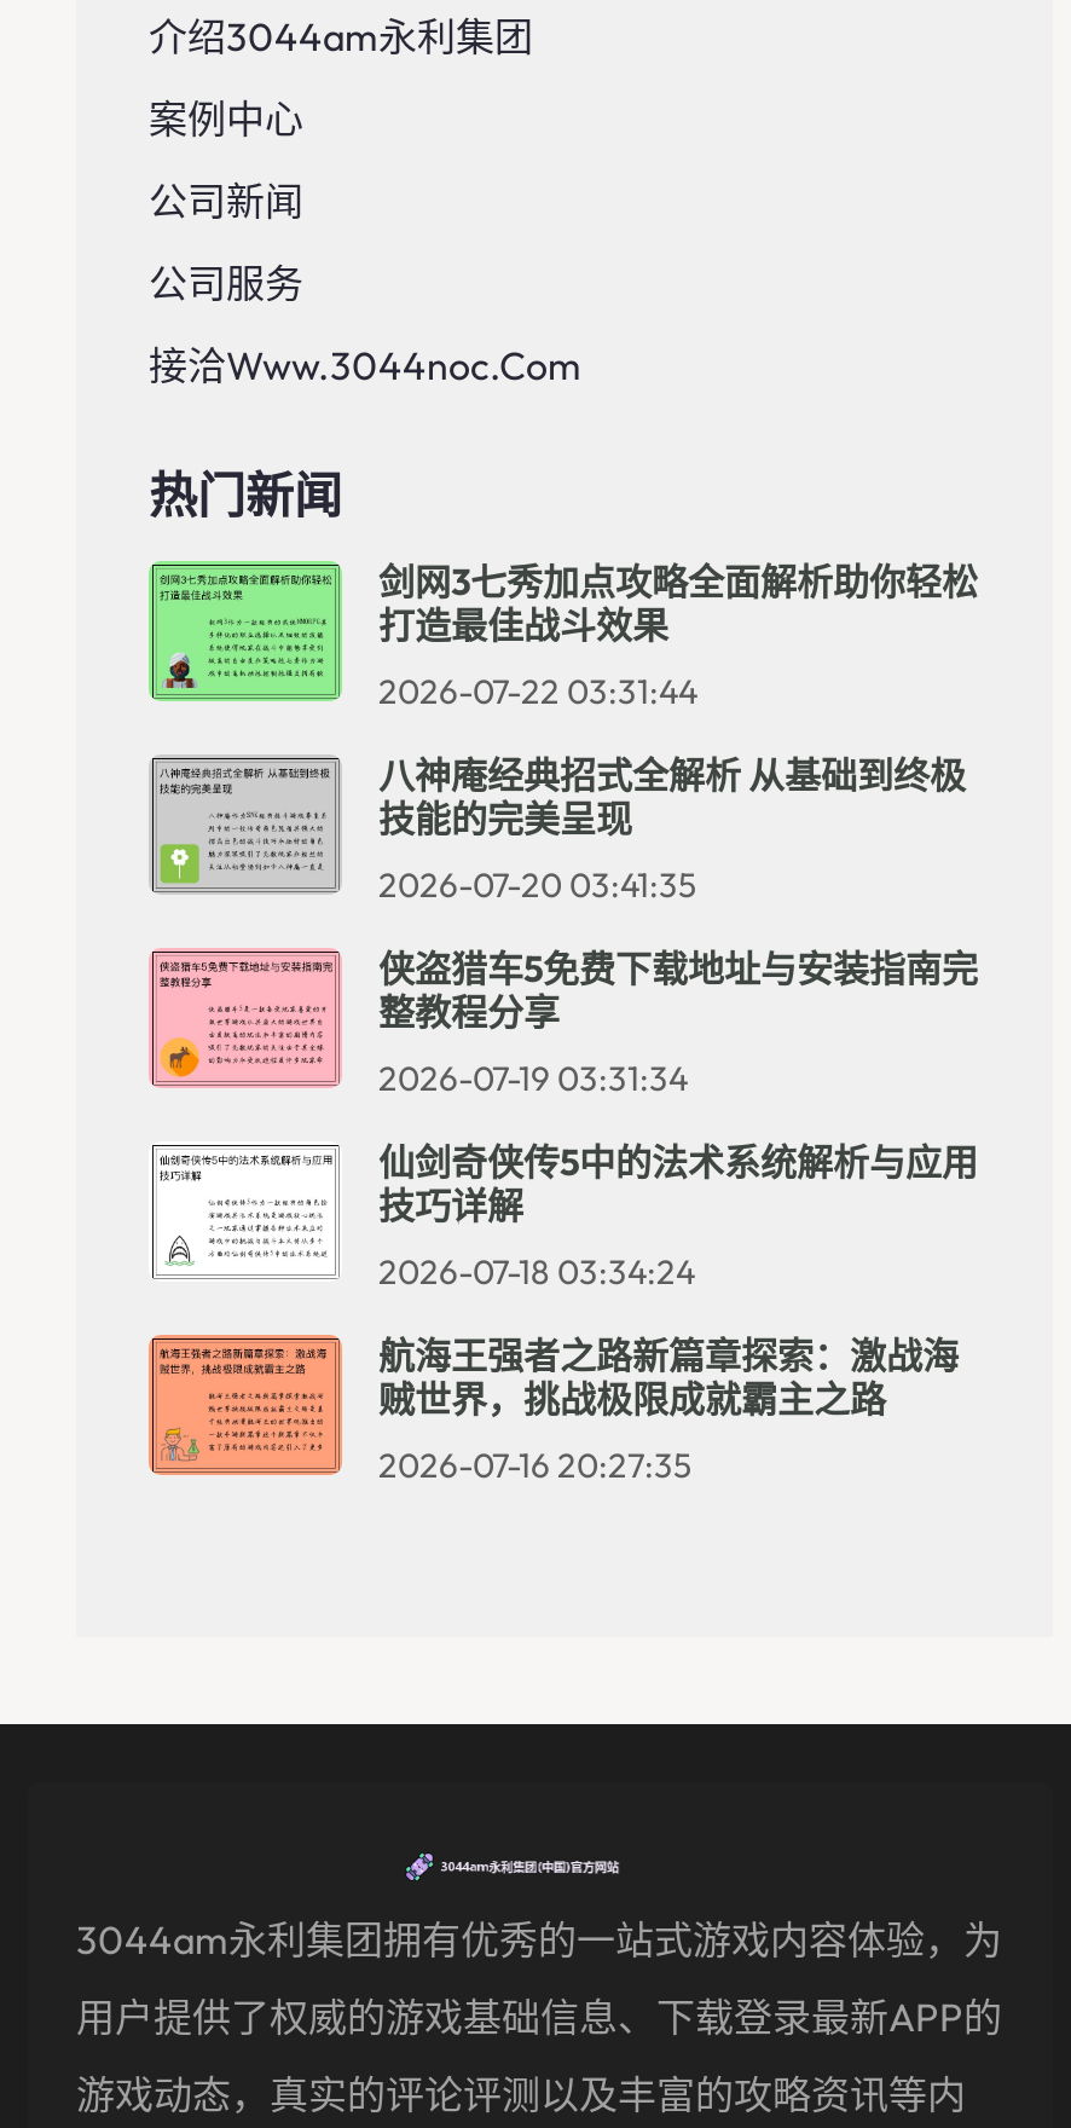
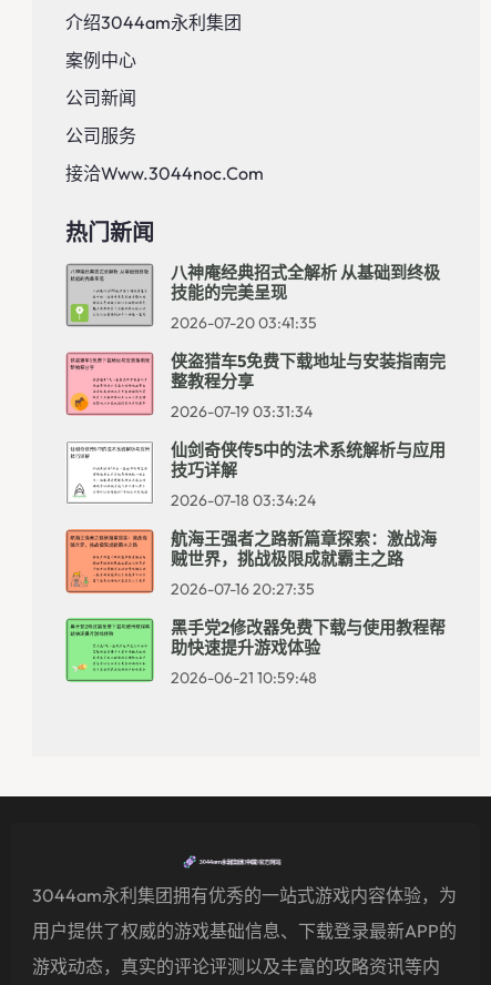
moved down: [image]

- 剑网3七秀加点攻略全面解析助你轻松
- 打造最佳战斗效果
- 2026-07-22 03:31:44

moved up: 八神庵经典招式全解析 从基础到终极 | 技能的完美呈现 | 2026-07-20 03:41:35 | ... | 贼世界，挑战极限成就霸主之路 | 2026-07-16 20:27:35

+ 黑手党2修改器免费下载与使用教程帮
+ 助快速提升游戏体验
+ 2026-06-21 10:59:48
